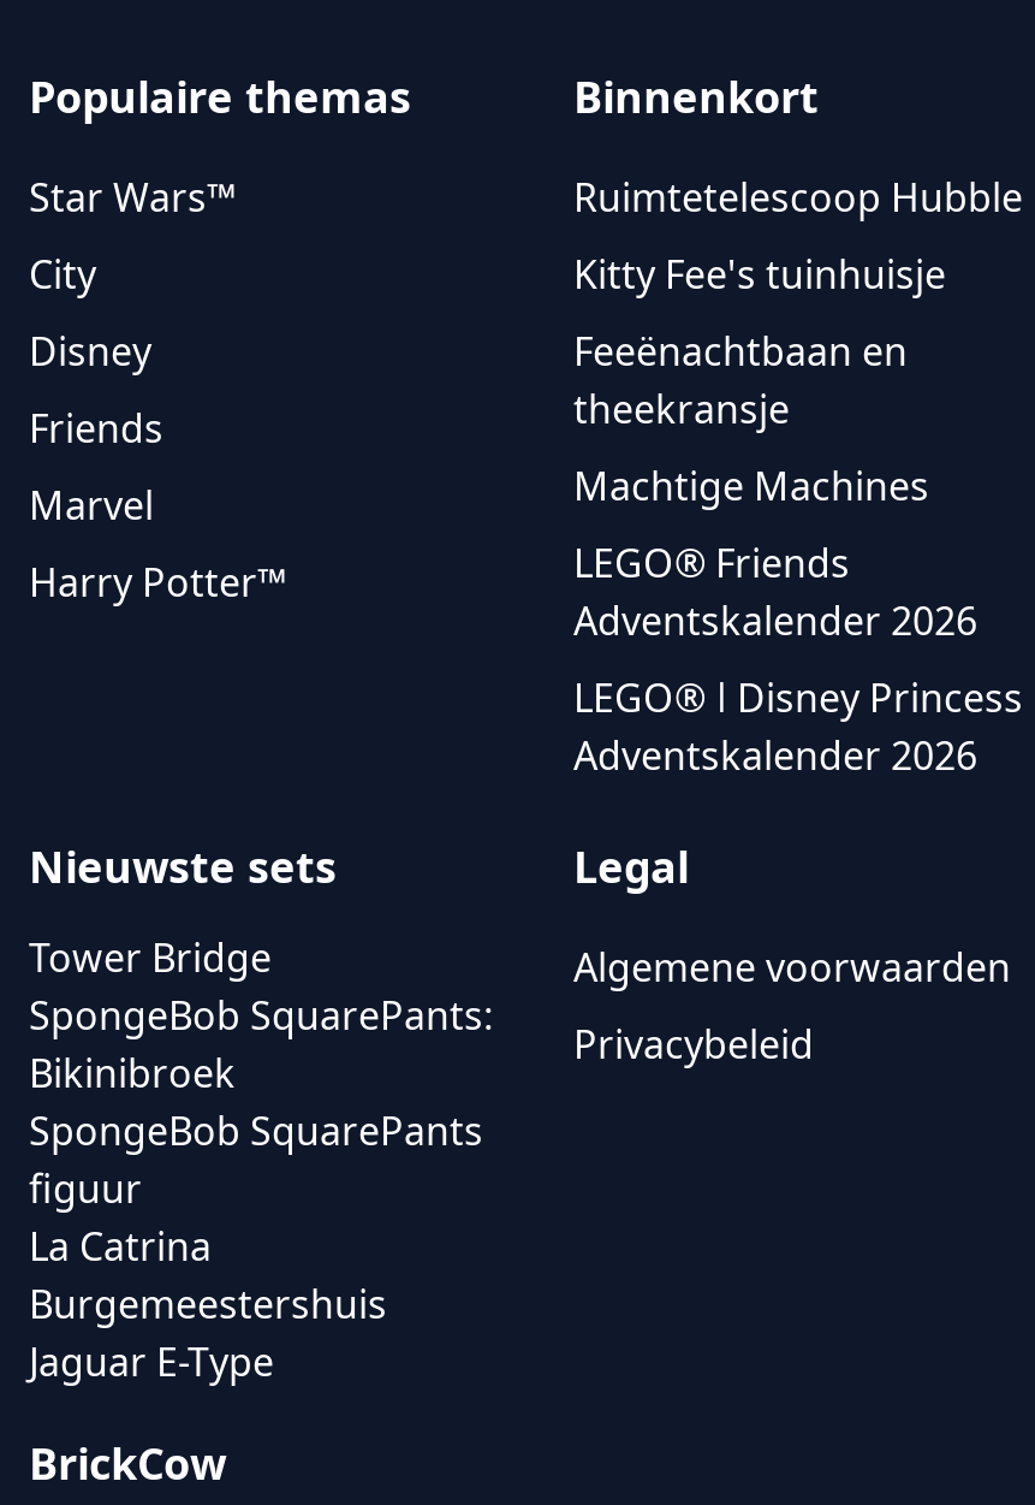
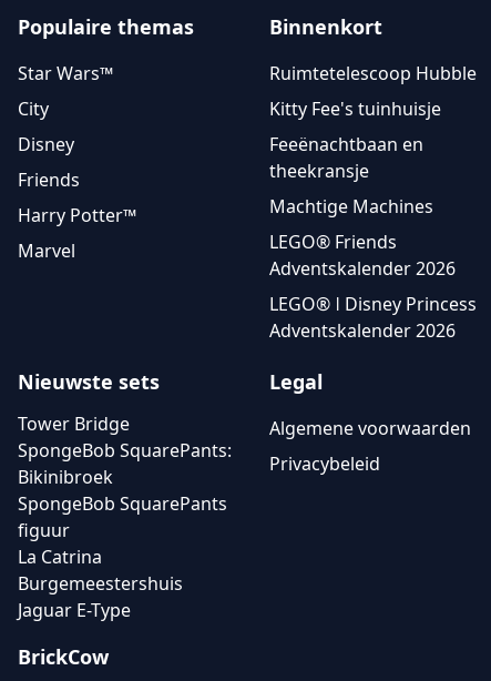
moved down: Marvel

moved up: Harry Potter™
